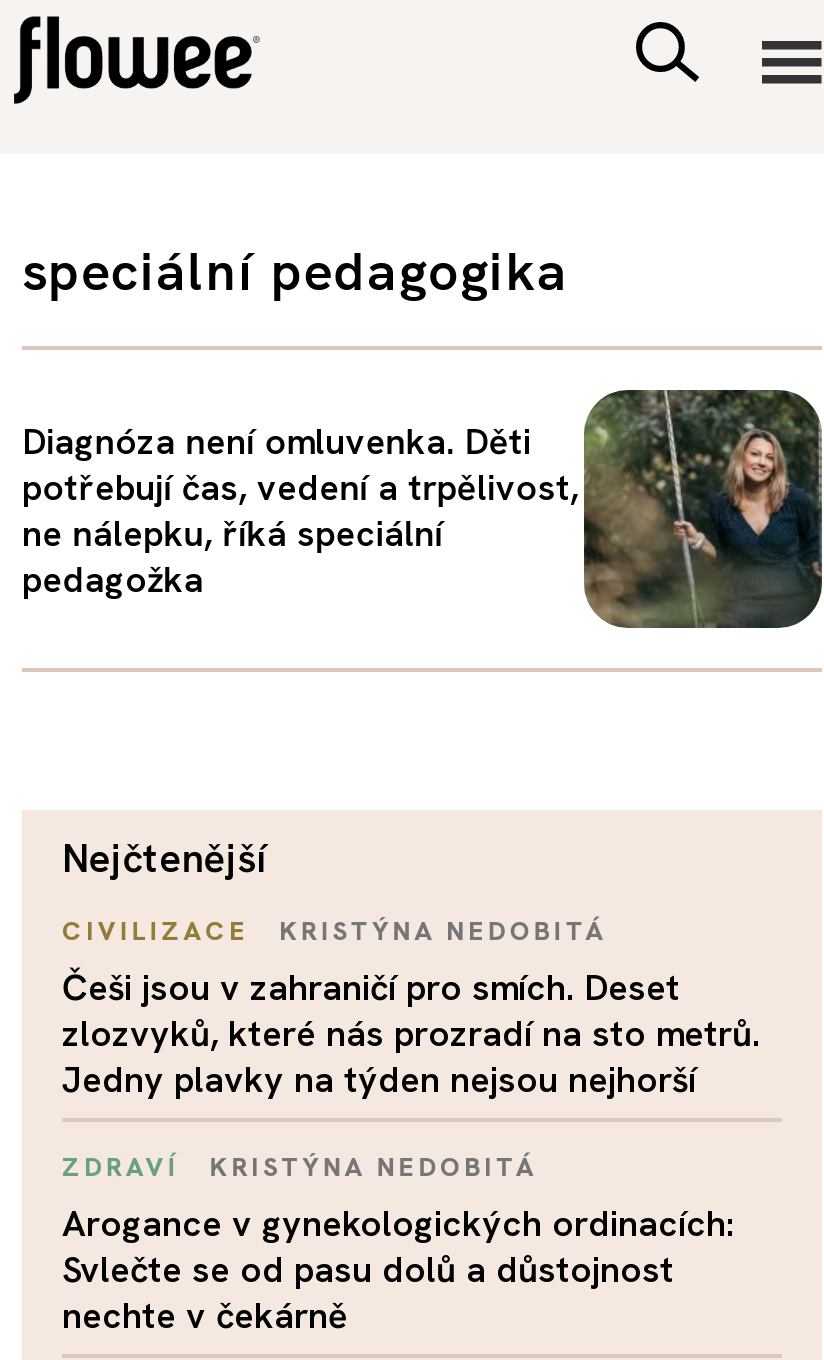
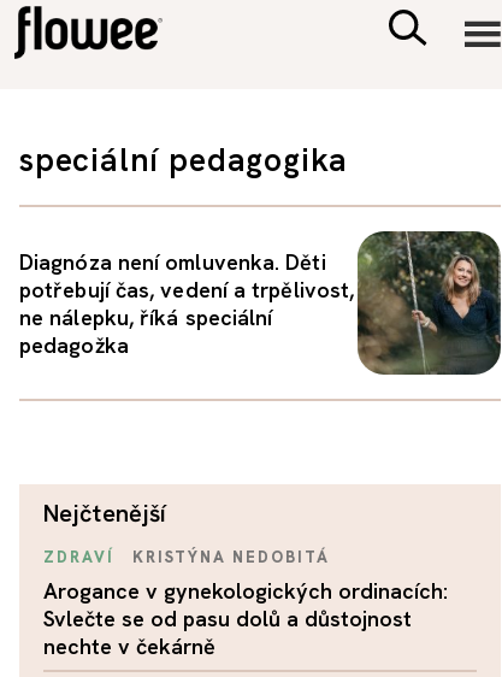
- CIVILIZACE
- KRISTÝNA NEDOBITÁ
- Češi jsou v zahraničí pro smích. Deset
- zlozvyků, které nás prozradí na sto metrů.
- Jedny plavky na týden nejsou nejhorší
